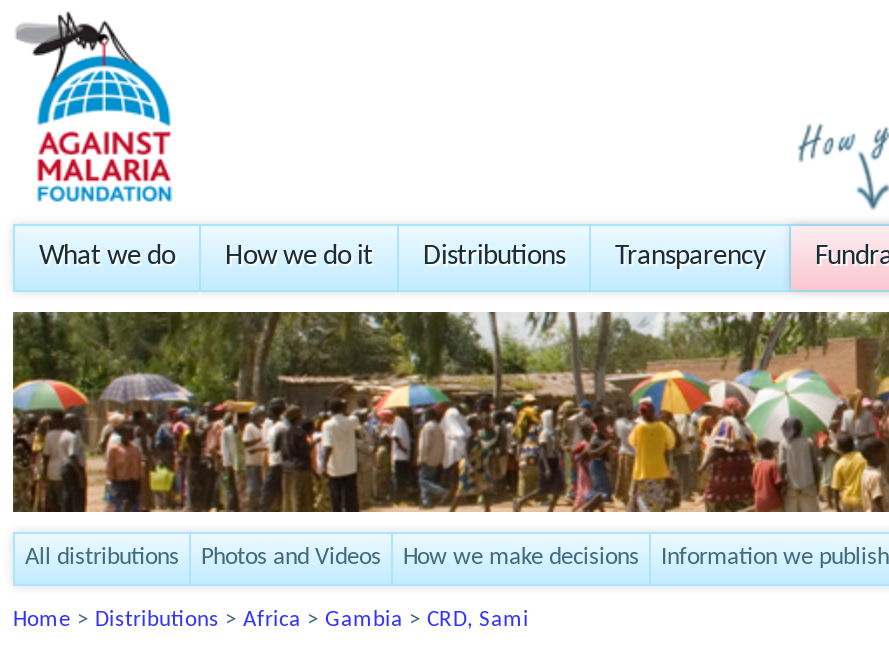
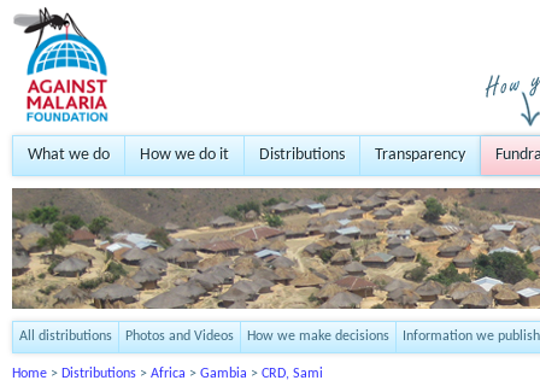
- [image]
+ [image]
